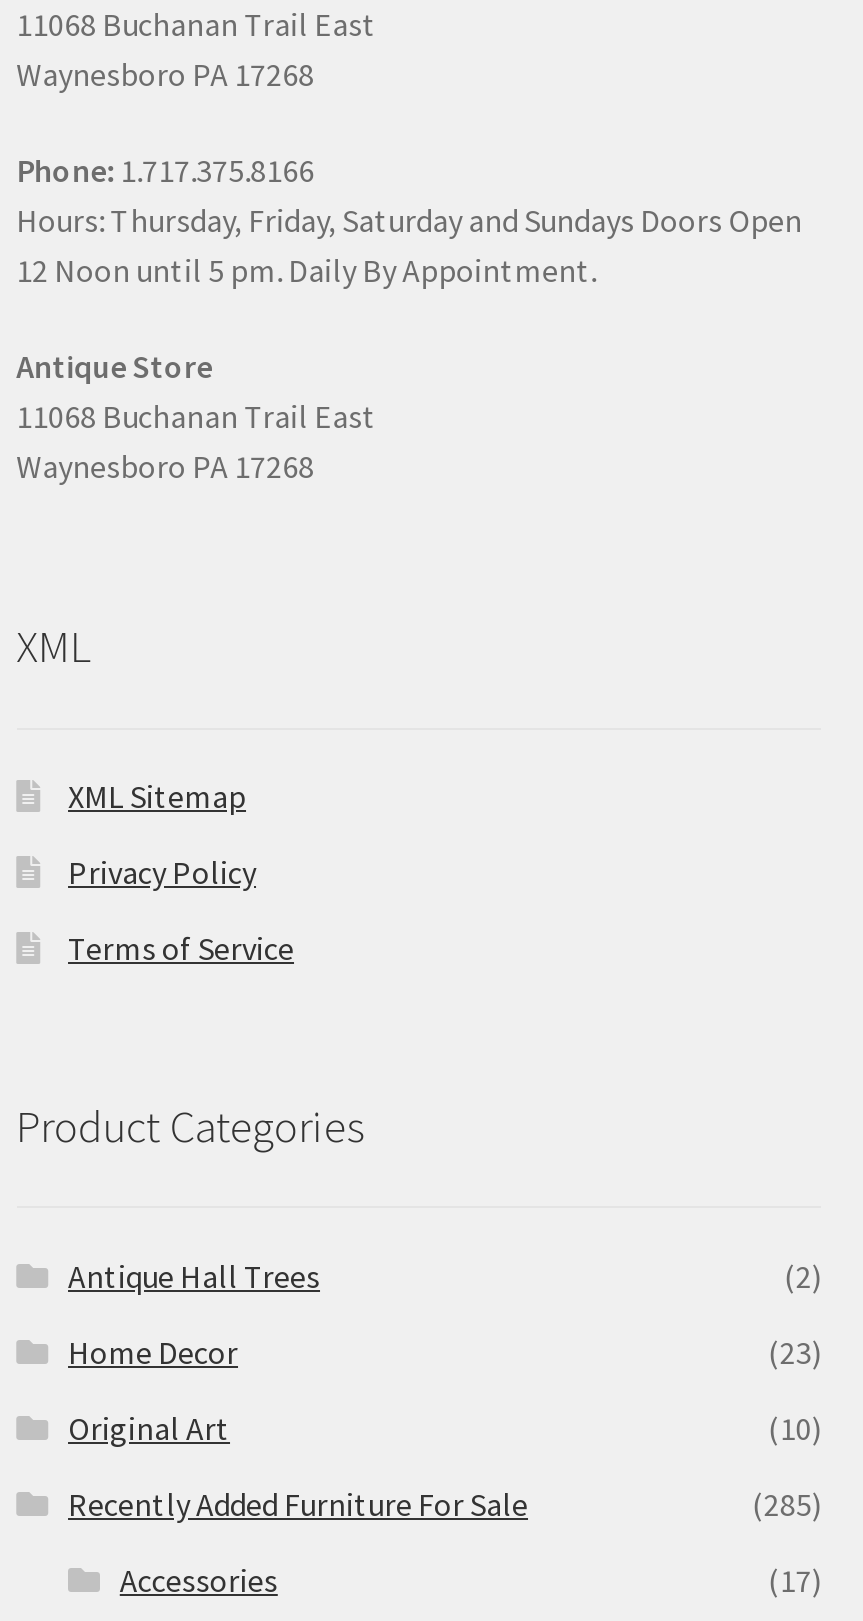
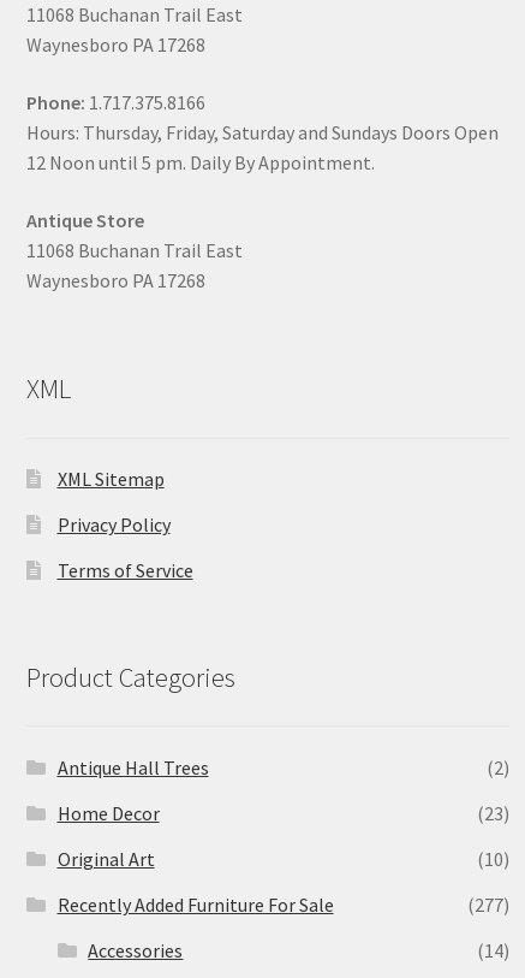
- (285)
+ (277)

- (17)
+ (14)
